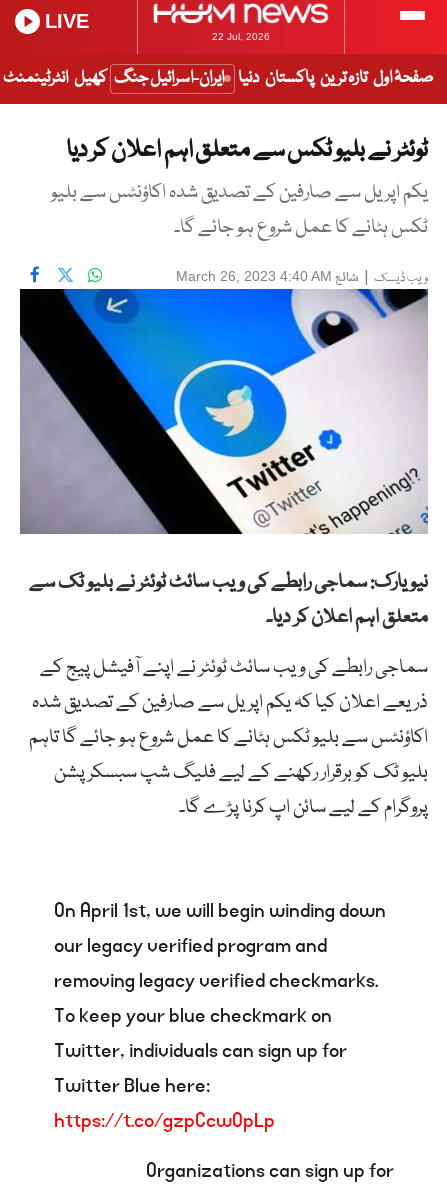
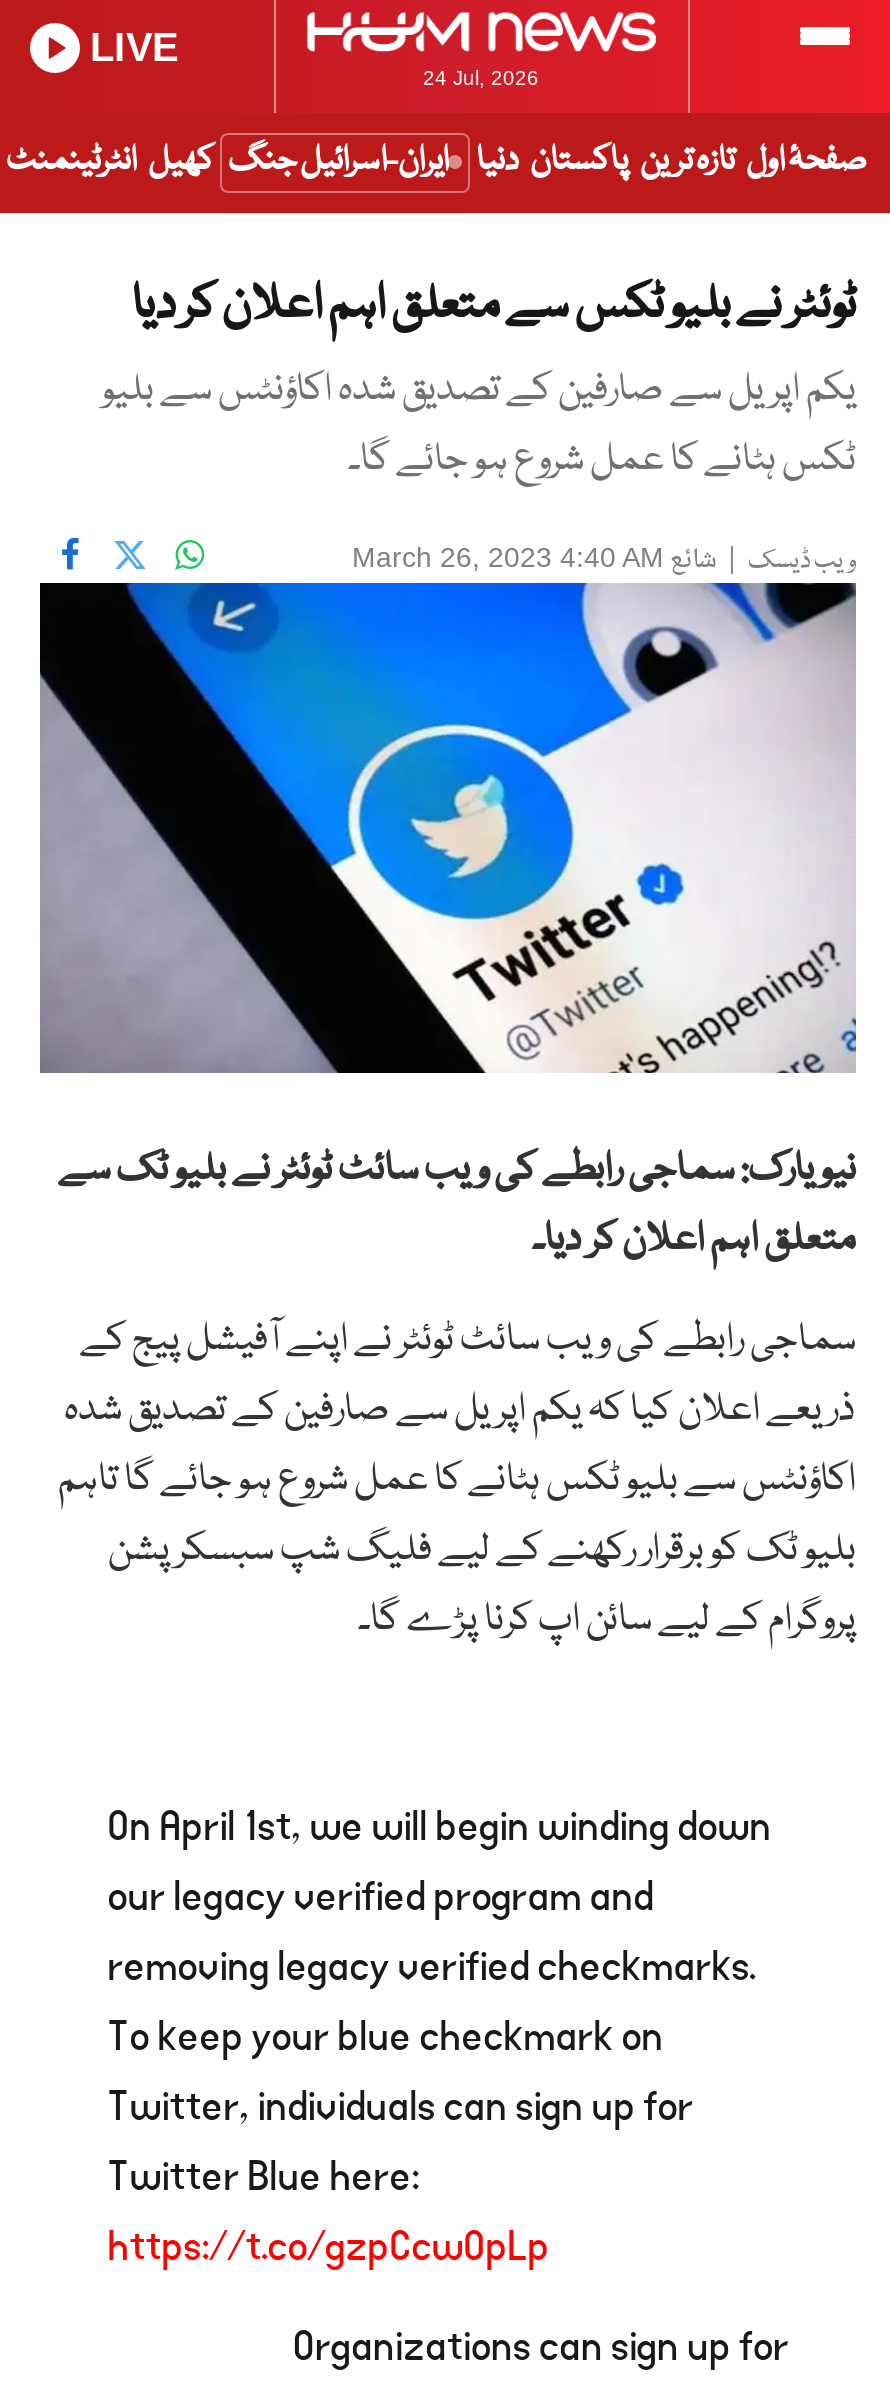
- 22 Jul, 2026
+ 24 Jul, 2026
